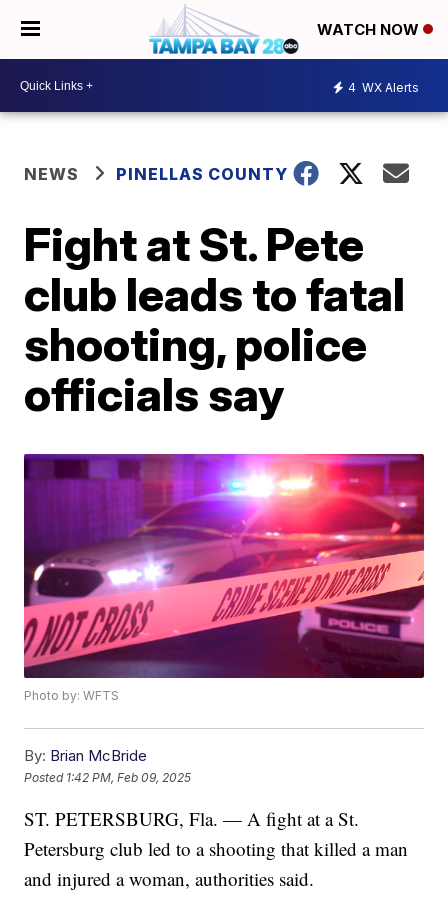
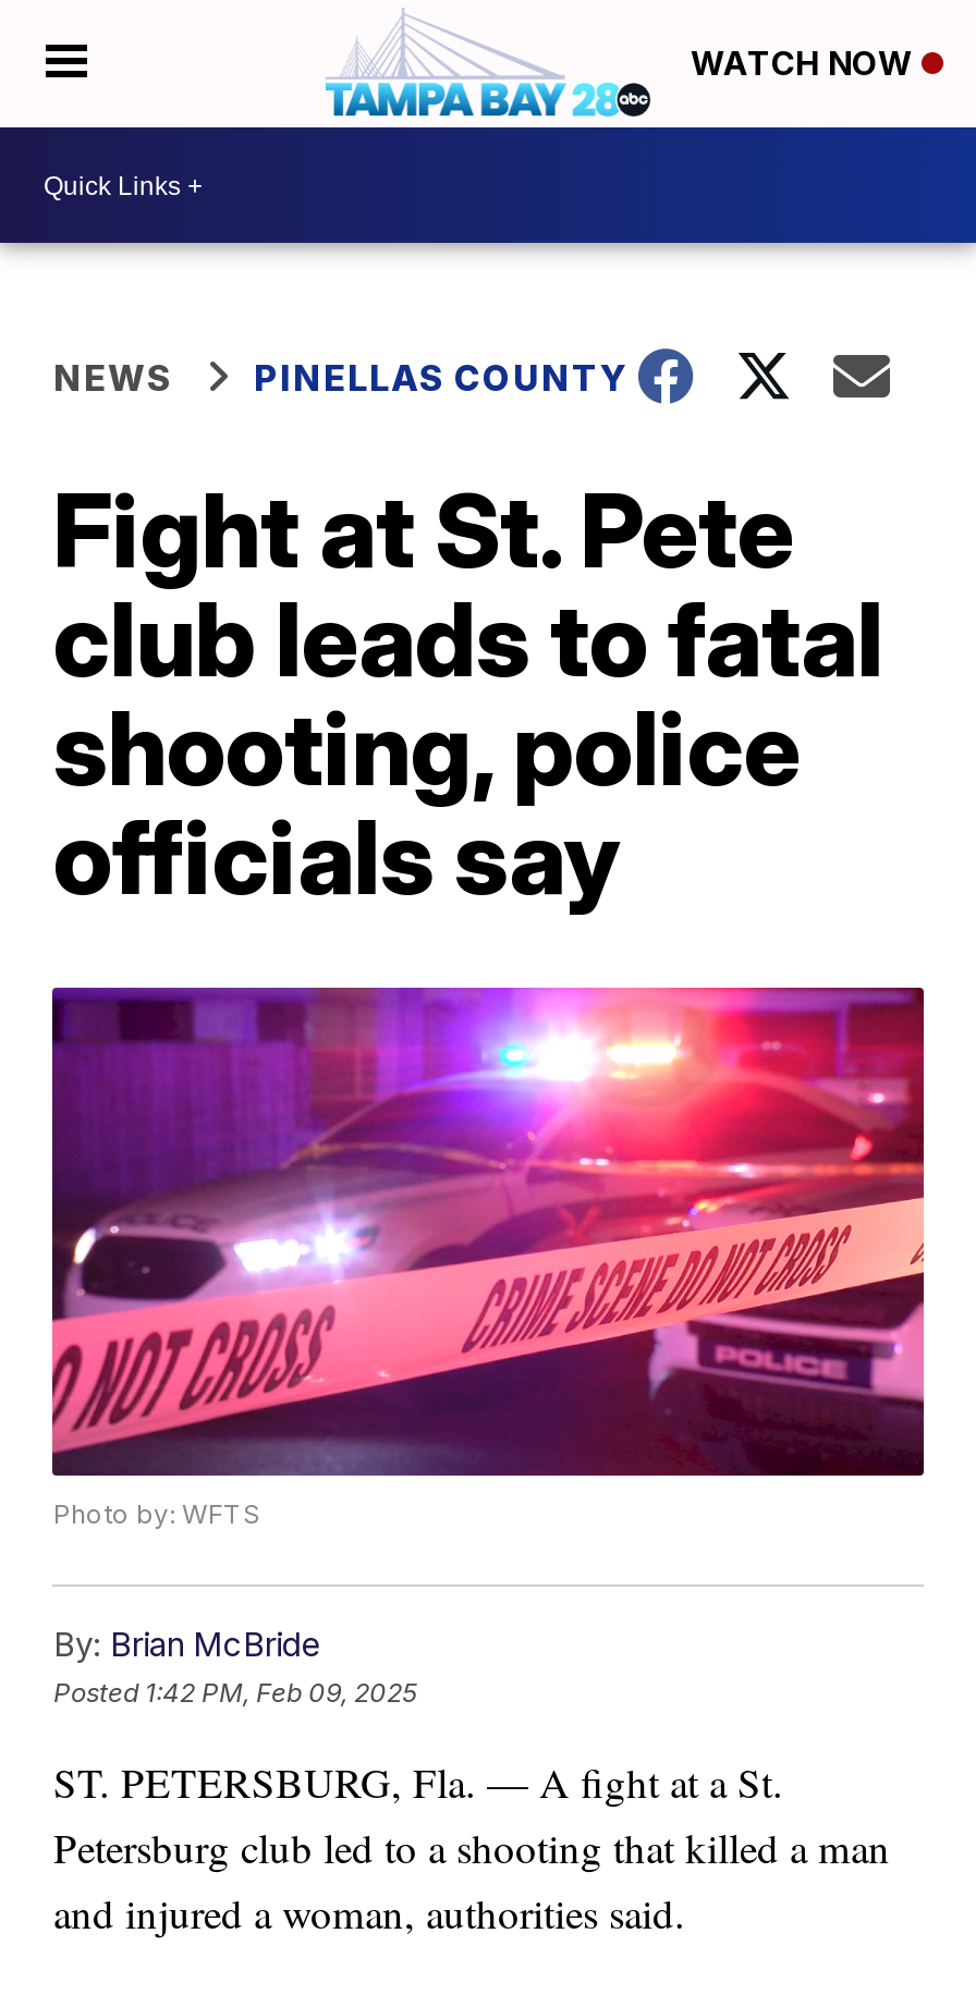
- 4 WX Alerts
